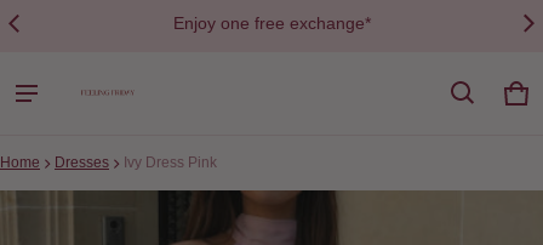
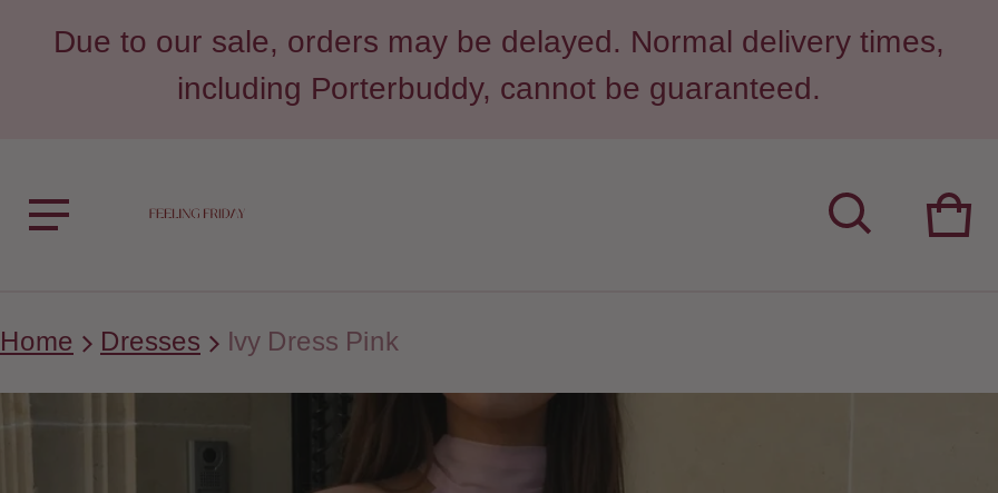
- Enjoy one free exchange*
+ Due to our sale, orders may be delayed. Normal delivery times,
+ including Porterbuddy, cannot be guaranteed.
